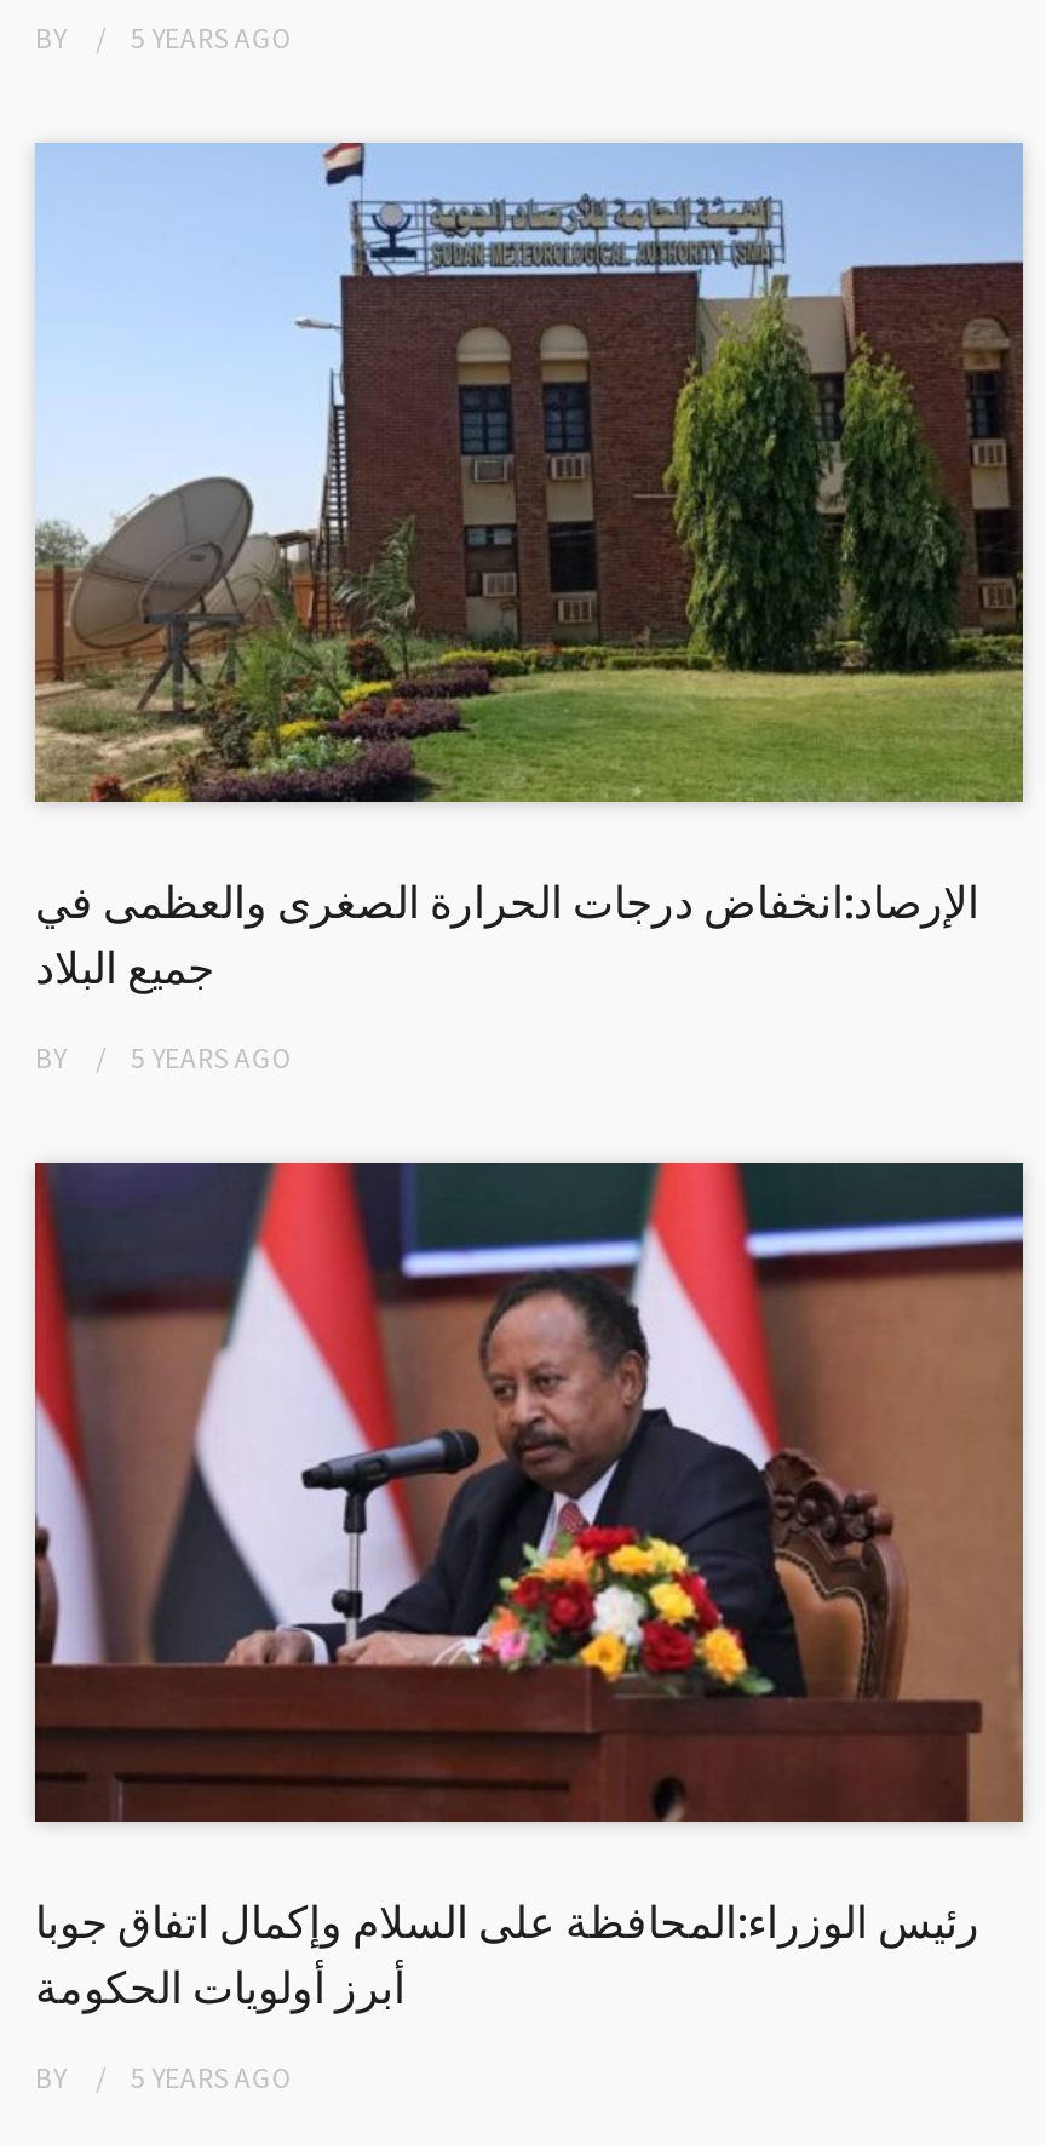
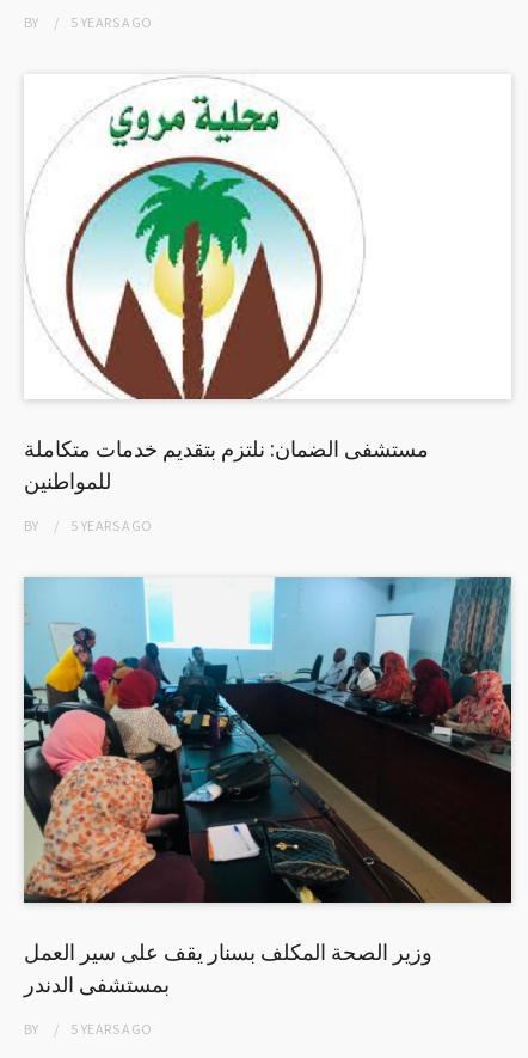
- [image]
- الإرصاد:انخفاض درجات الحرارة الصغرى والعظمى في
- جميع البلاد
+ [image]
+ مستشفى الضمان: نلتزم بتقديم خدمات متكاملة
+ للمواطنين

- [image]
- رئيس الوزراء:المحافظة على السلام وإكمال اتفاق جوبا
- أبرز أولويات الحكومة
+ [image]
+ وزير الصحة المكلف بسنار يقف على سير العمل
+ بمستشفى الدندر
